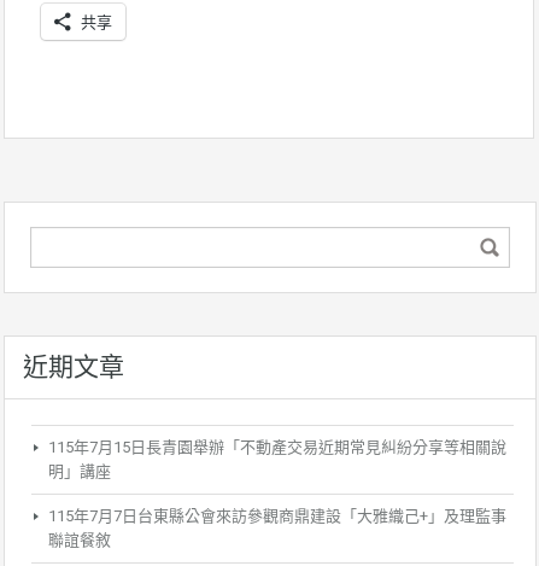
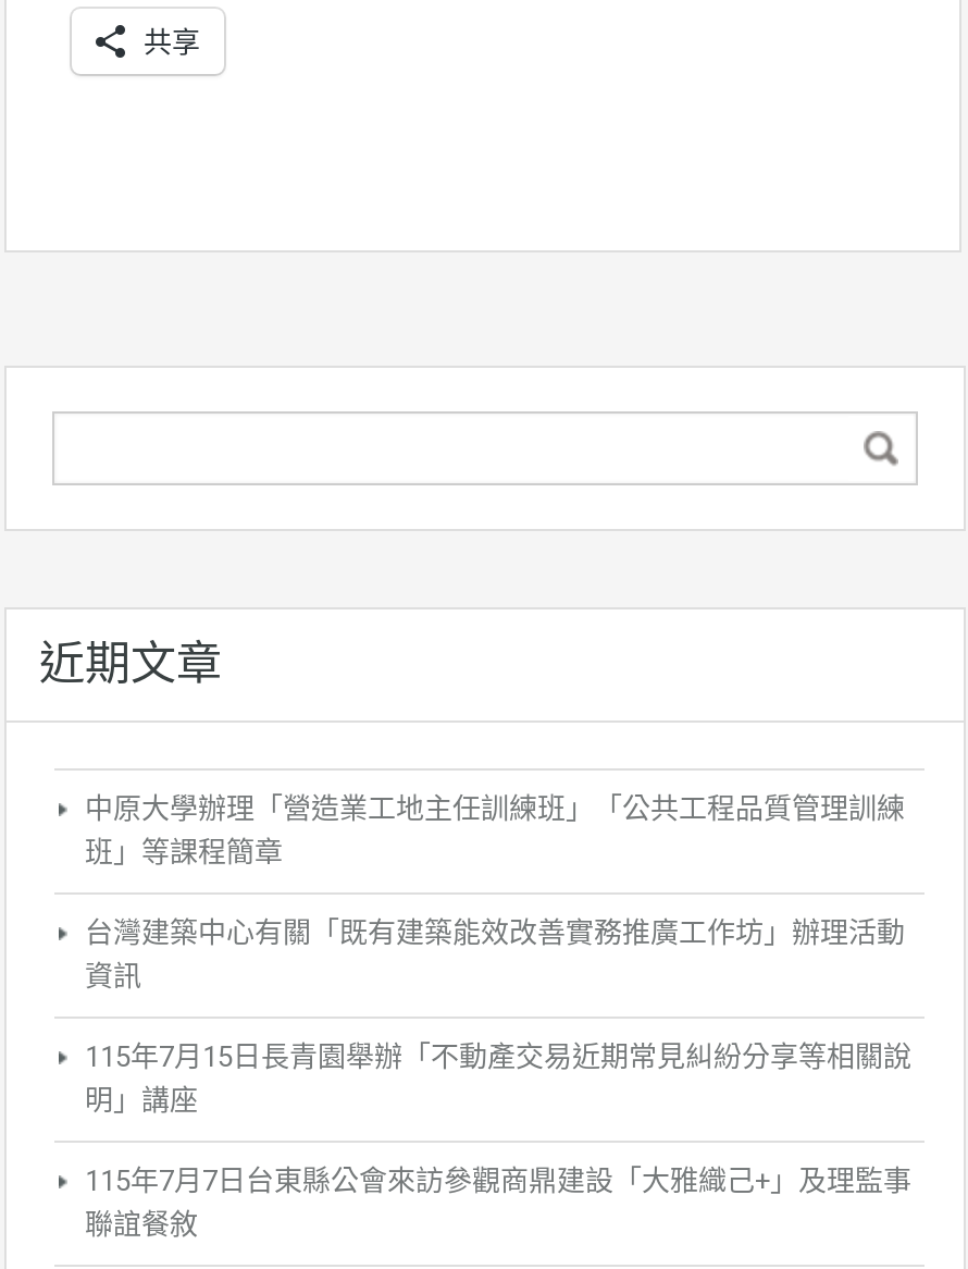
+ 中原大學辦理「營造業工地主任訓練班」「公共工程品質管理訓練
+ 班」等課程簡章
+ 台灣建築中心有關「既有建築能效改善實務推廣工作坊」辦理活動
+ 資訊
